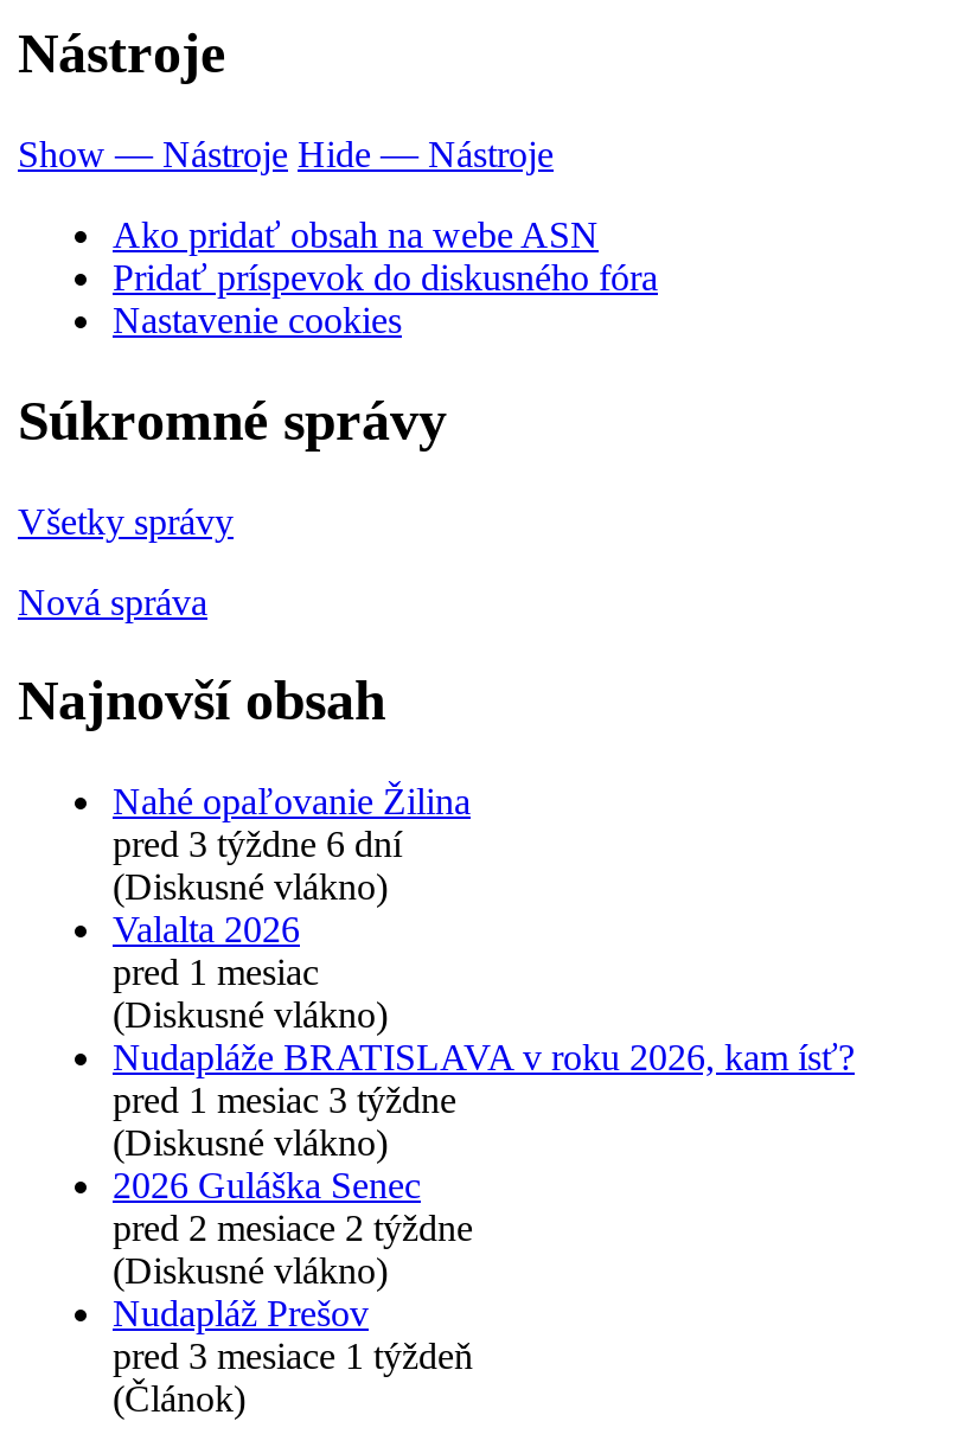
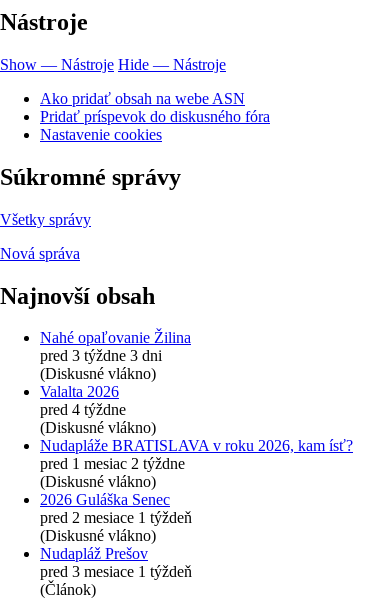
- pred 3 týždne 6 dní
+ pred 3 týždne 3 dni

- pred 1 mesiac
+ pred 4 týždne

- pred 1 mesiac 3 týždne
+ pred 1 mesiac 2 týždne

- pred 2 mesiace 2 týždne
+ pred 2 mesiace 1 týždeň
